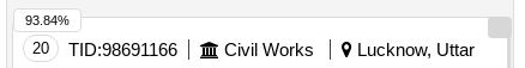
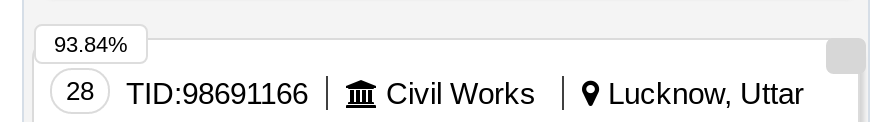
- 20 TID:98691166
+ 28 TID:98691166
